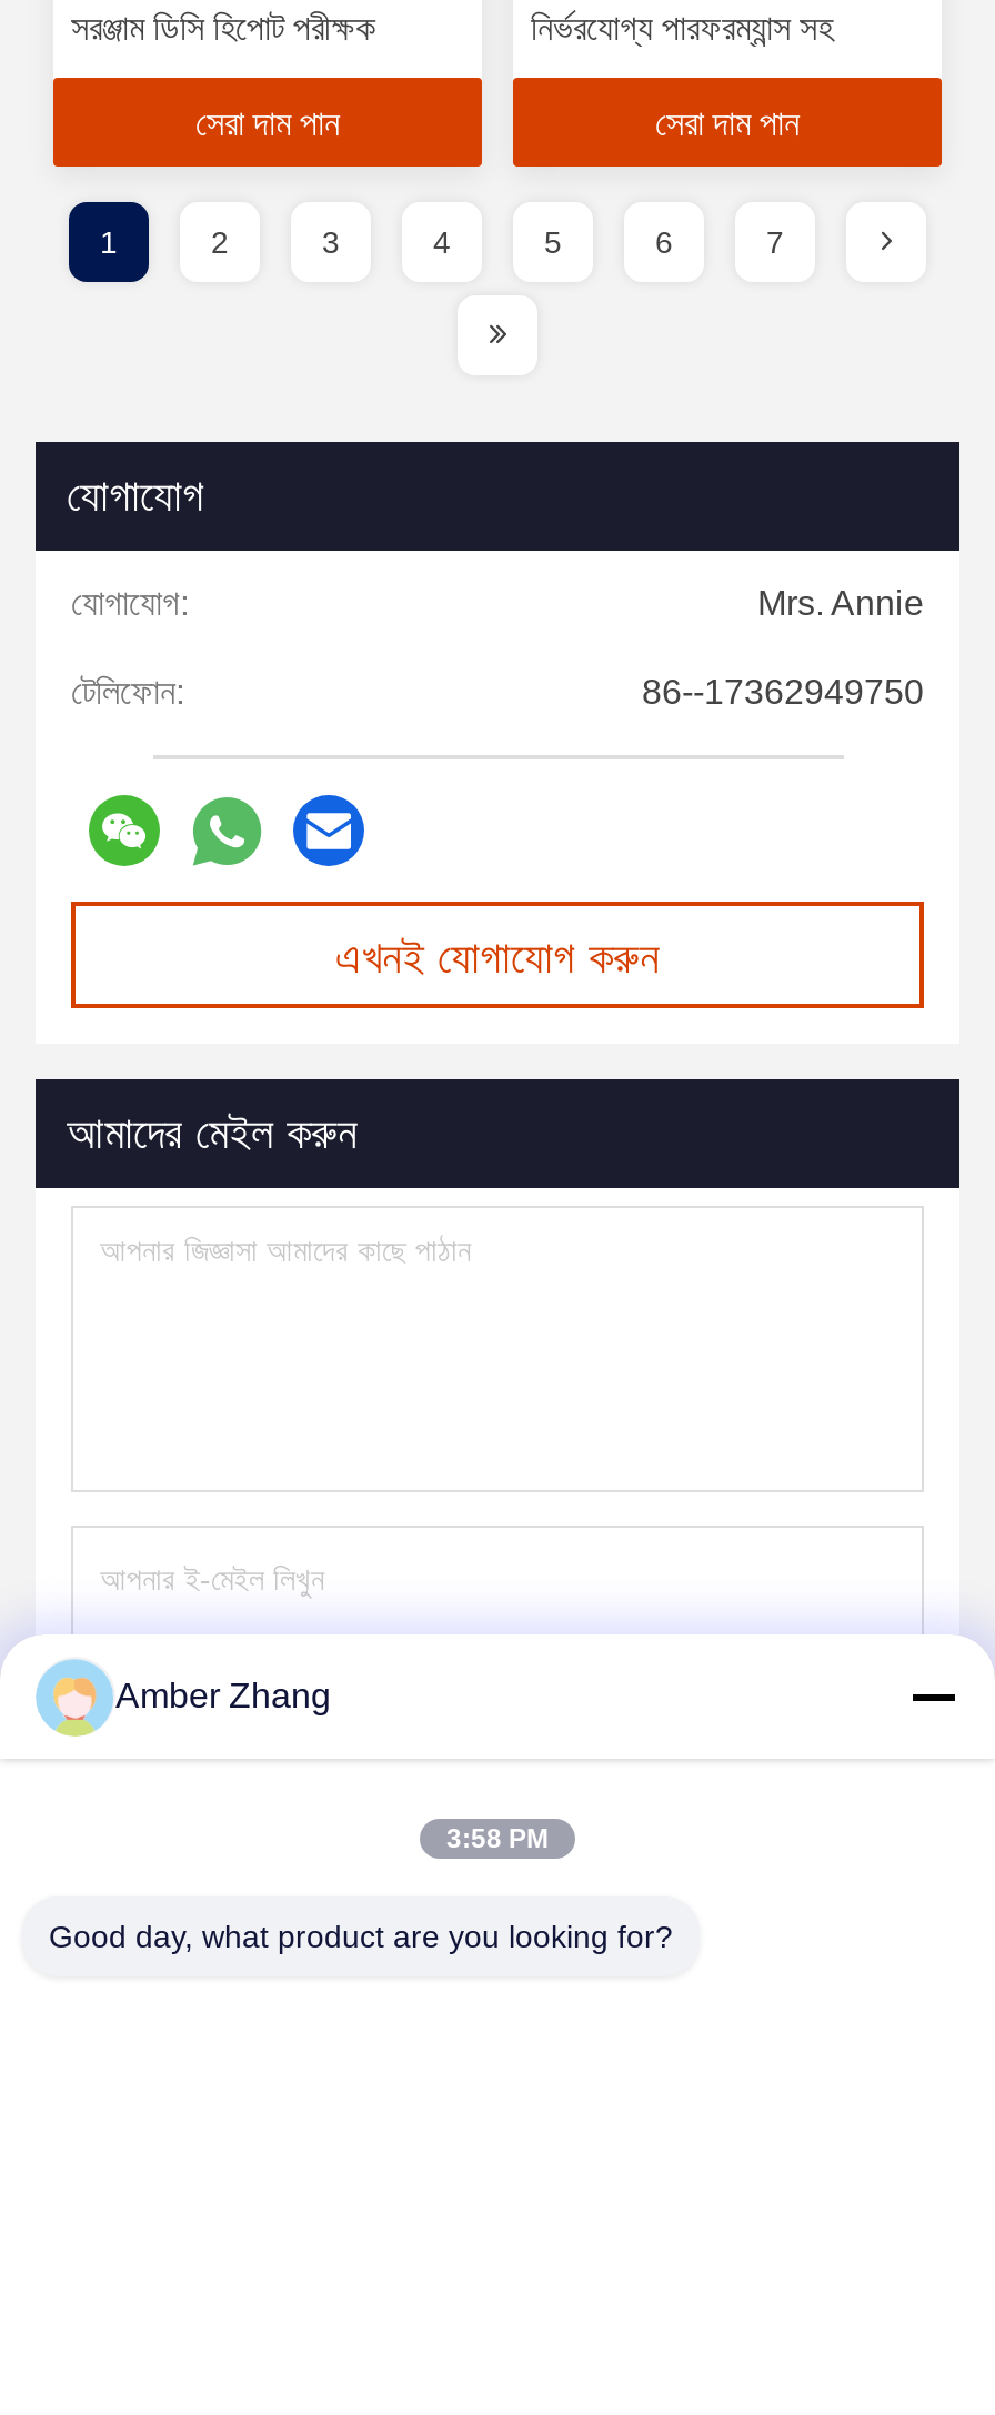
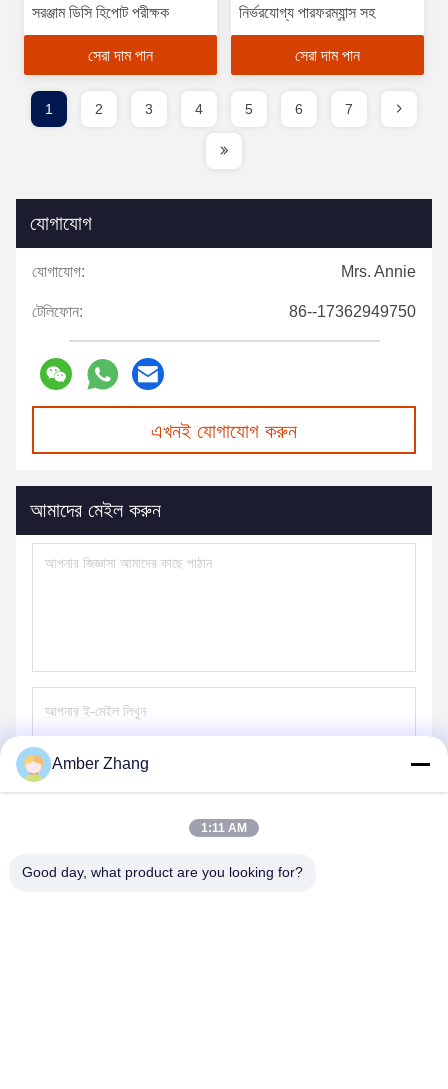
- 3:58 PM
+ 1:11 AM
